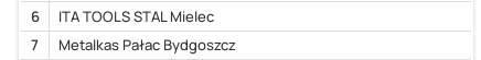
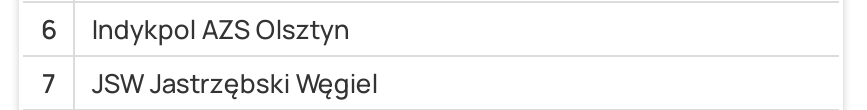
- ITA TOOLS STAL Mielec
+ Indykpol AZS Olsztyn

- Metalkas Pałac Bydgoszcz
+ JSW Jastrzębski Węgiel
